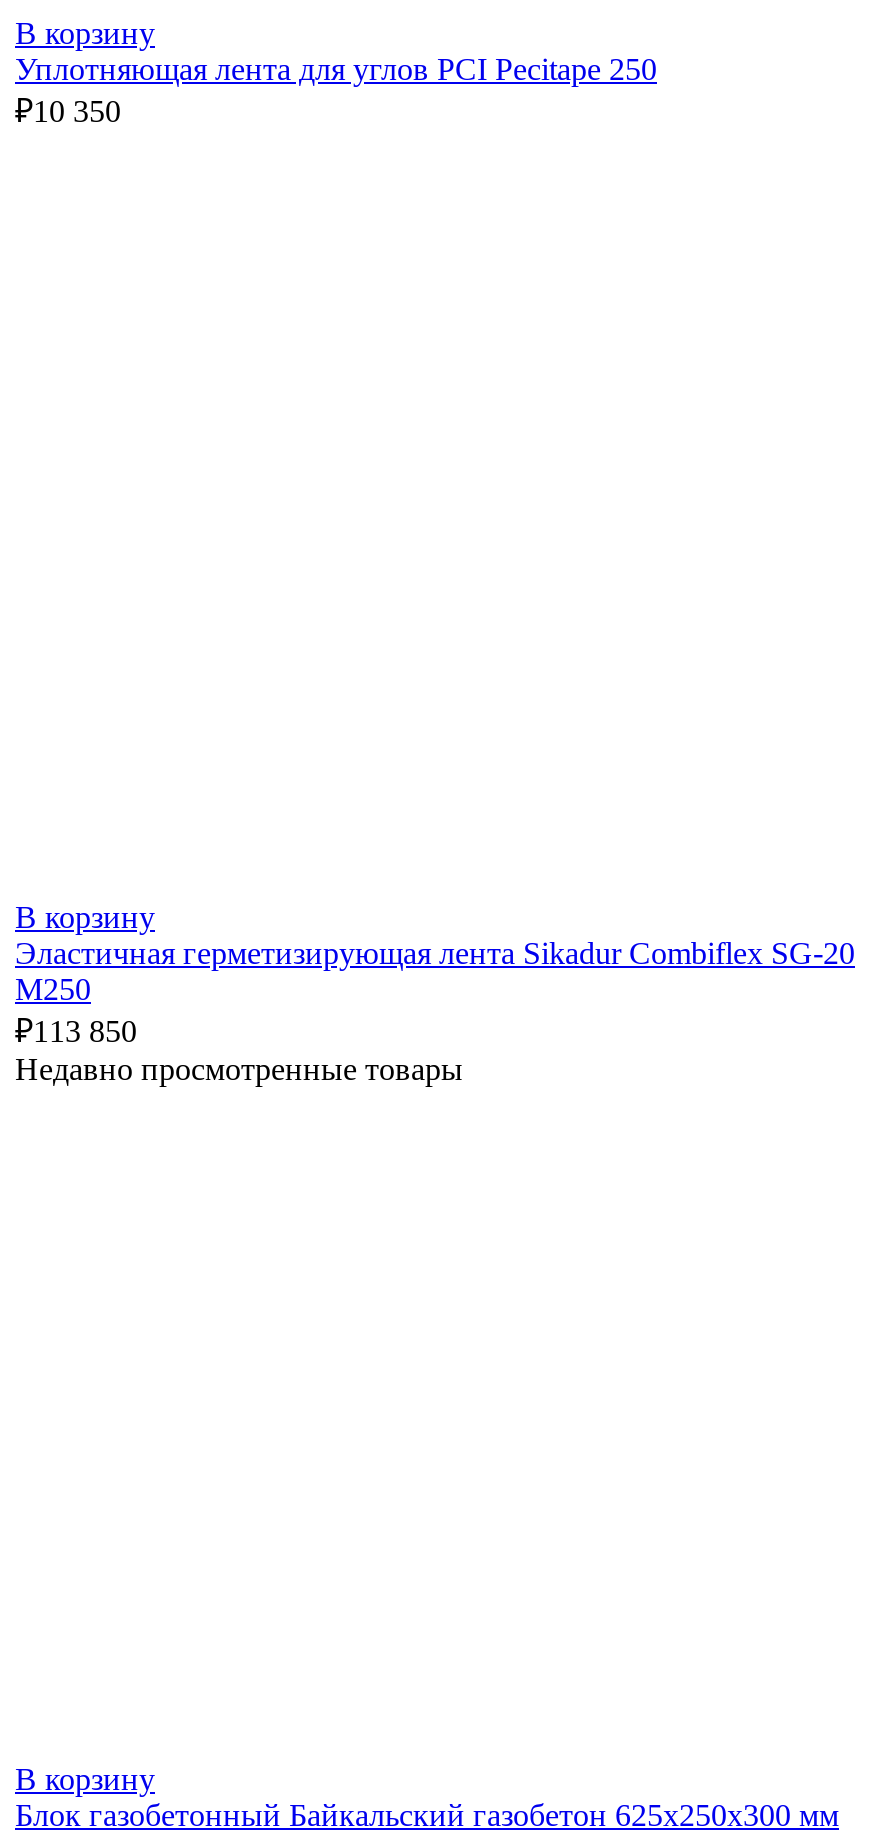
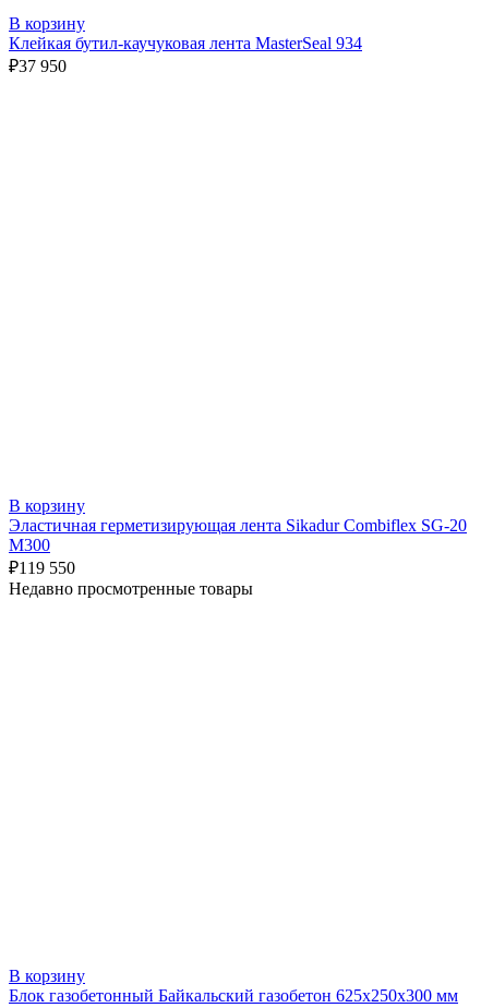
- Уплотняющая лента для углов PCI Pecitape 250
- ₽10 350
+ Клейкая бутил-каучуковая лента MasterSeal 934
+ ₽37 950

- M250
- ₽113 850
+ M300
+ ₽119 550
